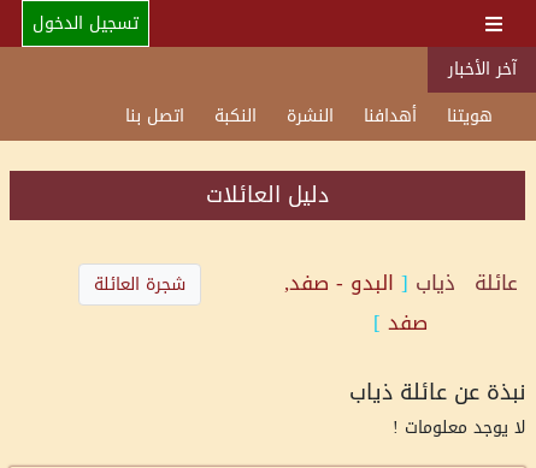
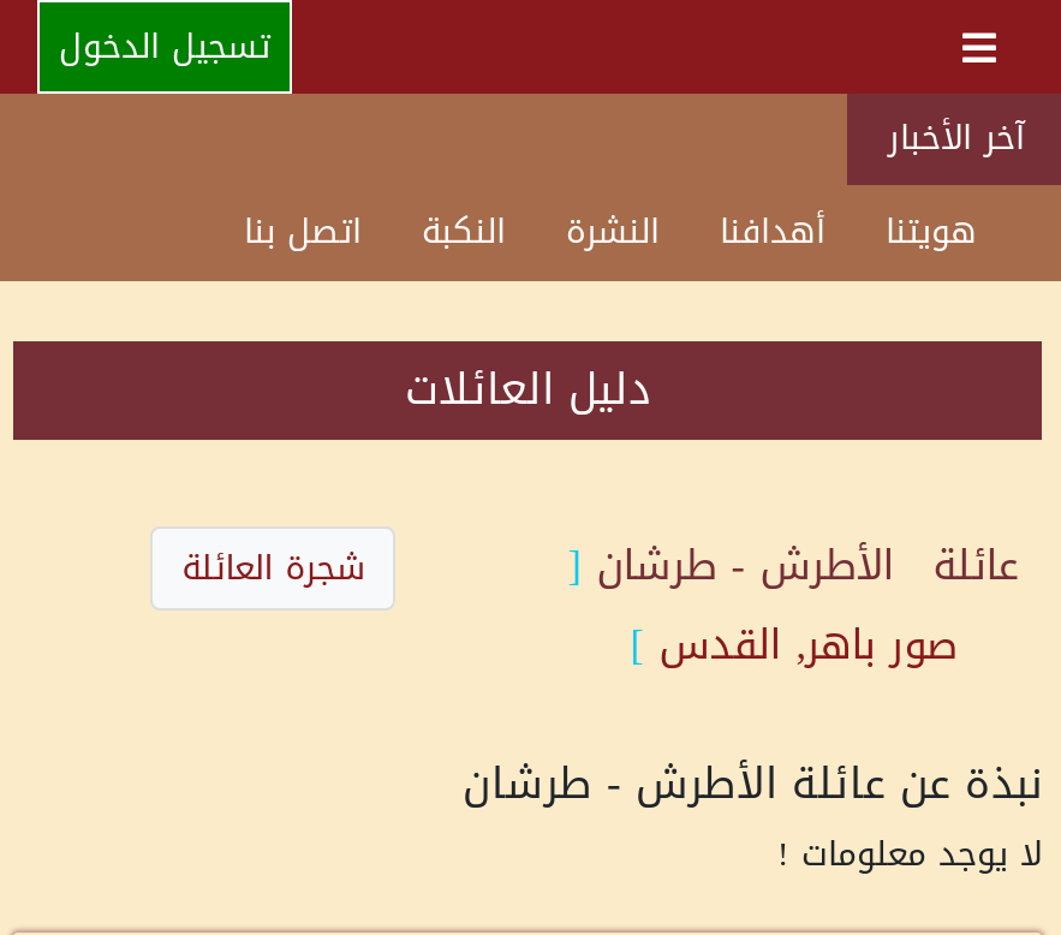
- عائلة ذياب [ البدو - صفد,
- صفد ]
+ عائلة الأطرش - طرشان [
+ صور باهر, القدس ]

- نبذة عن عائلة ذياب
+ نبذة عن عائلة الأطرش - طرشان
